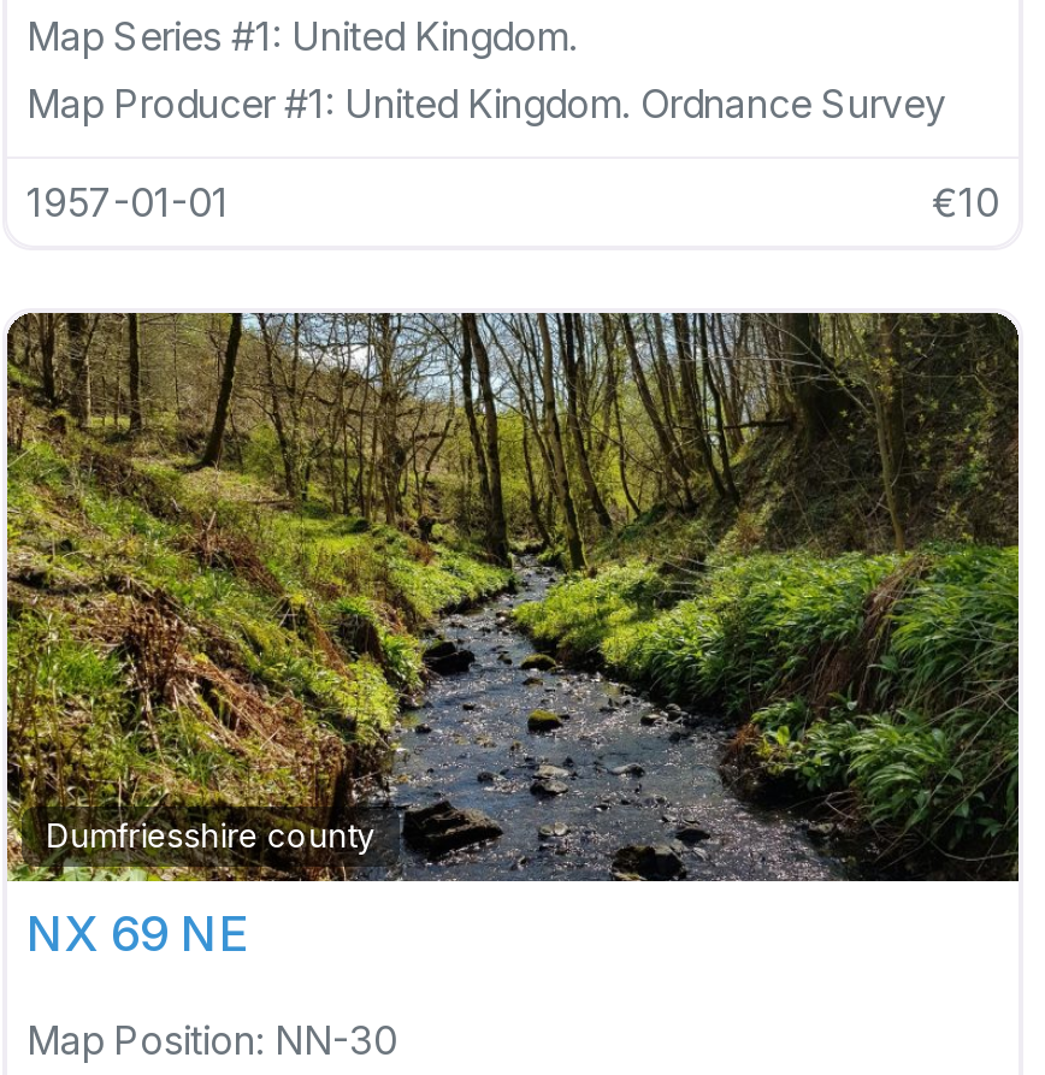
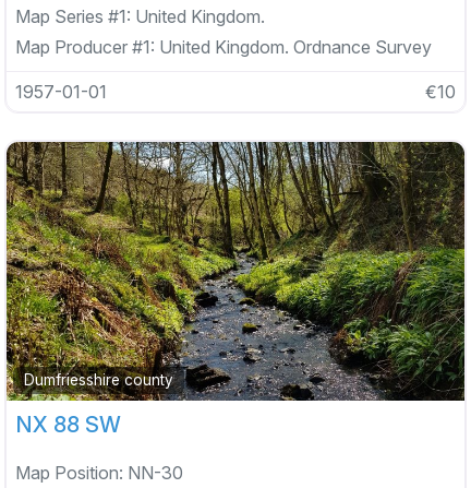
- NX 69 NE
+ NX 88 SW
